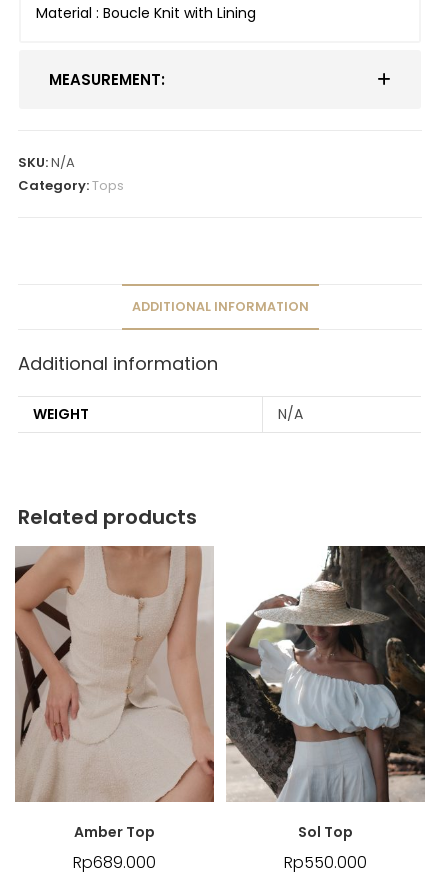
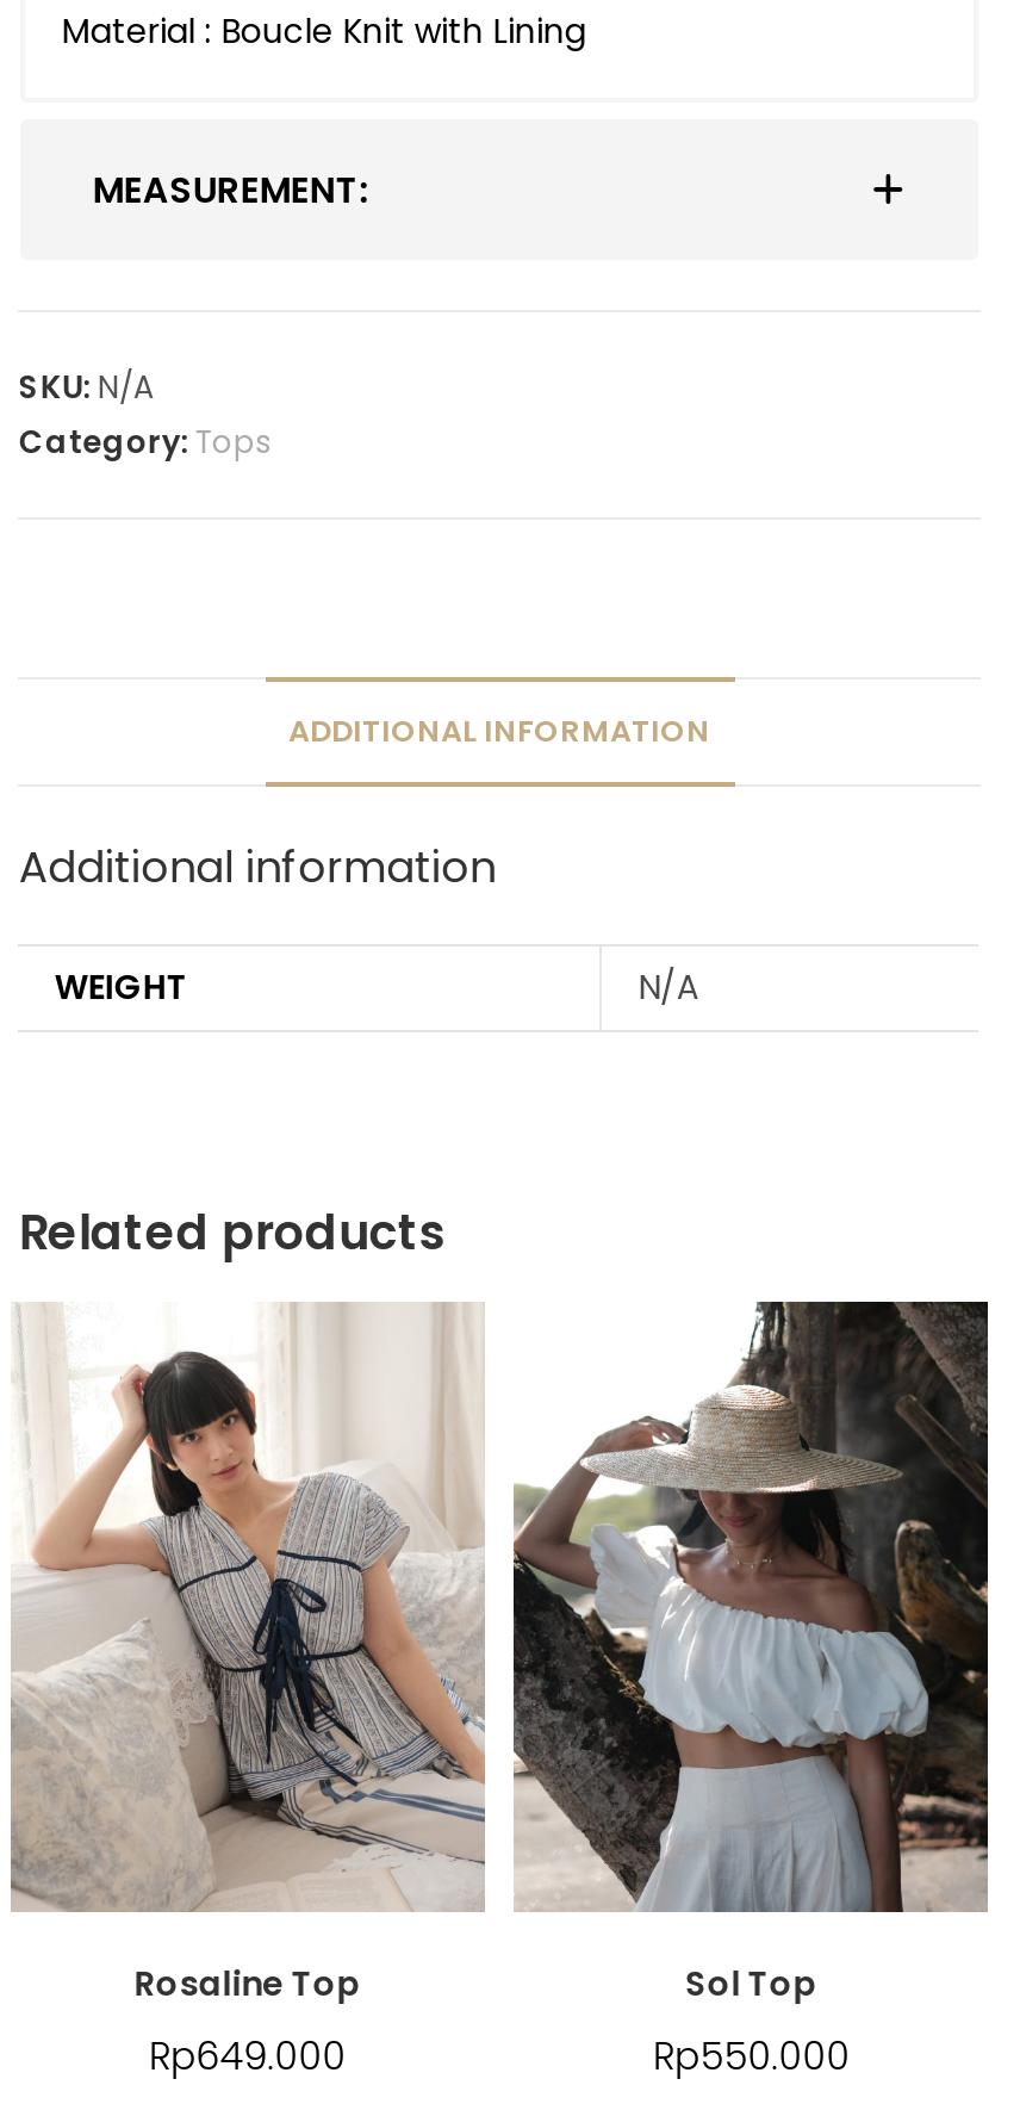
- [image]
- Amber Top
+ [image]
+ Rosaline Top

- Rp689.000
+ Rp649.000
